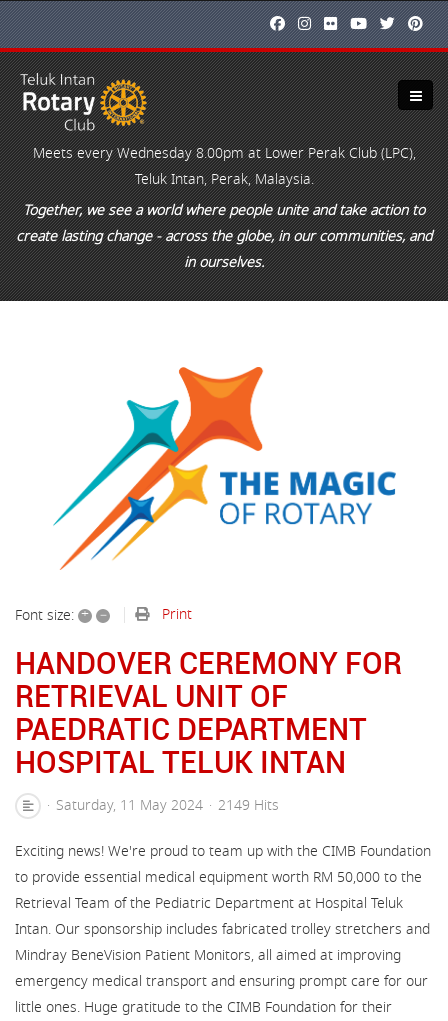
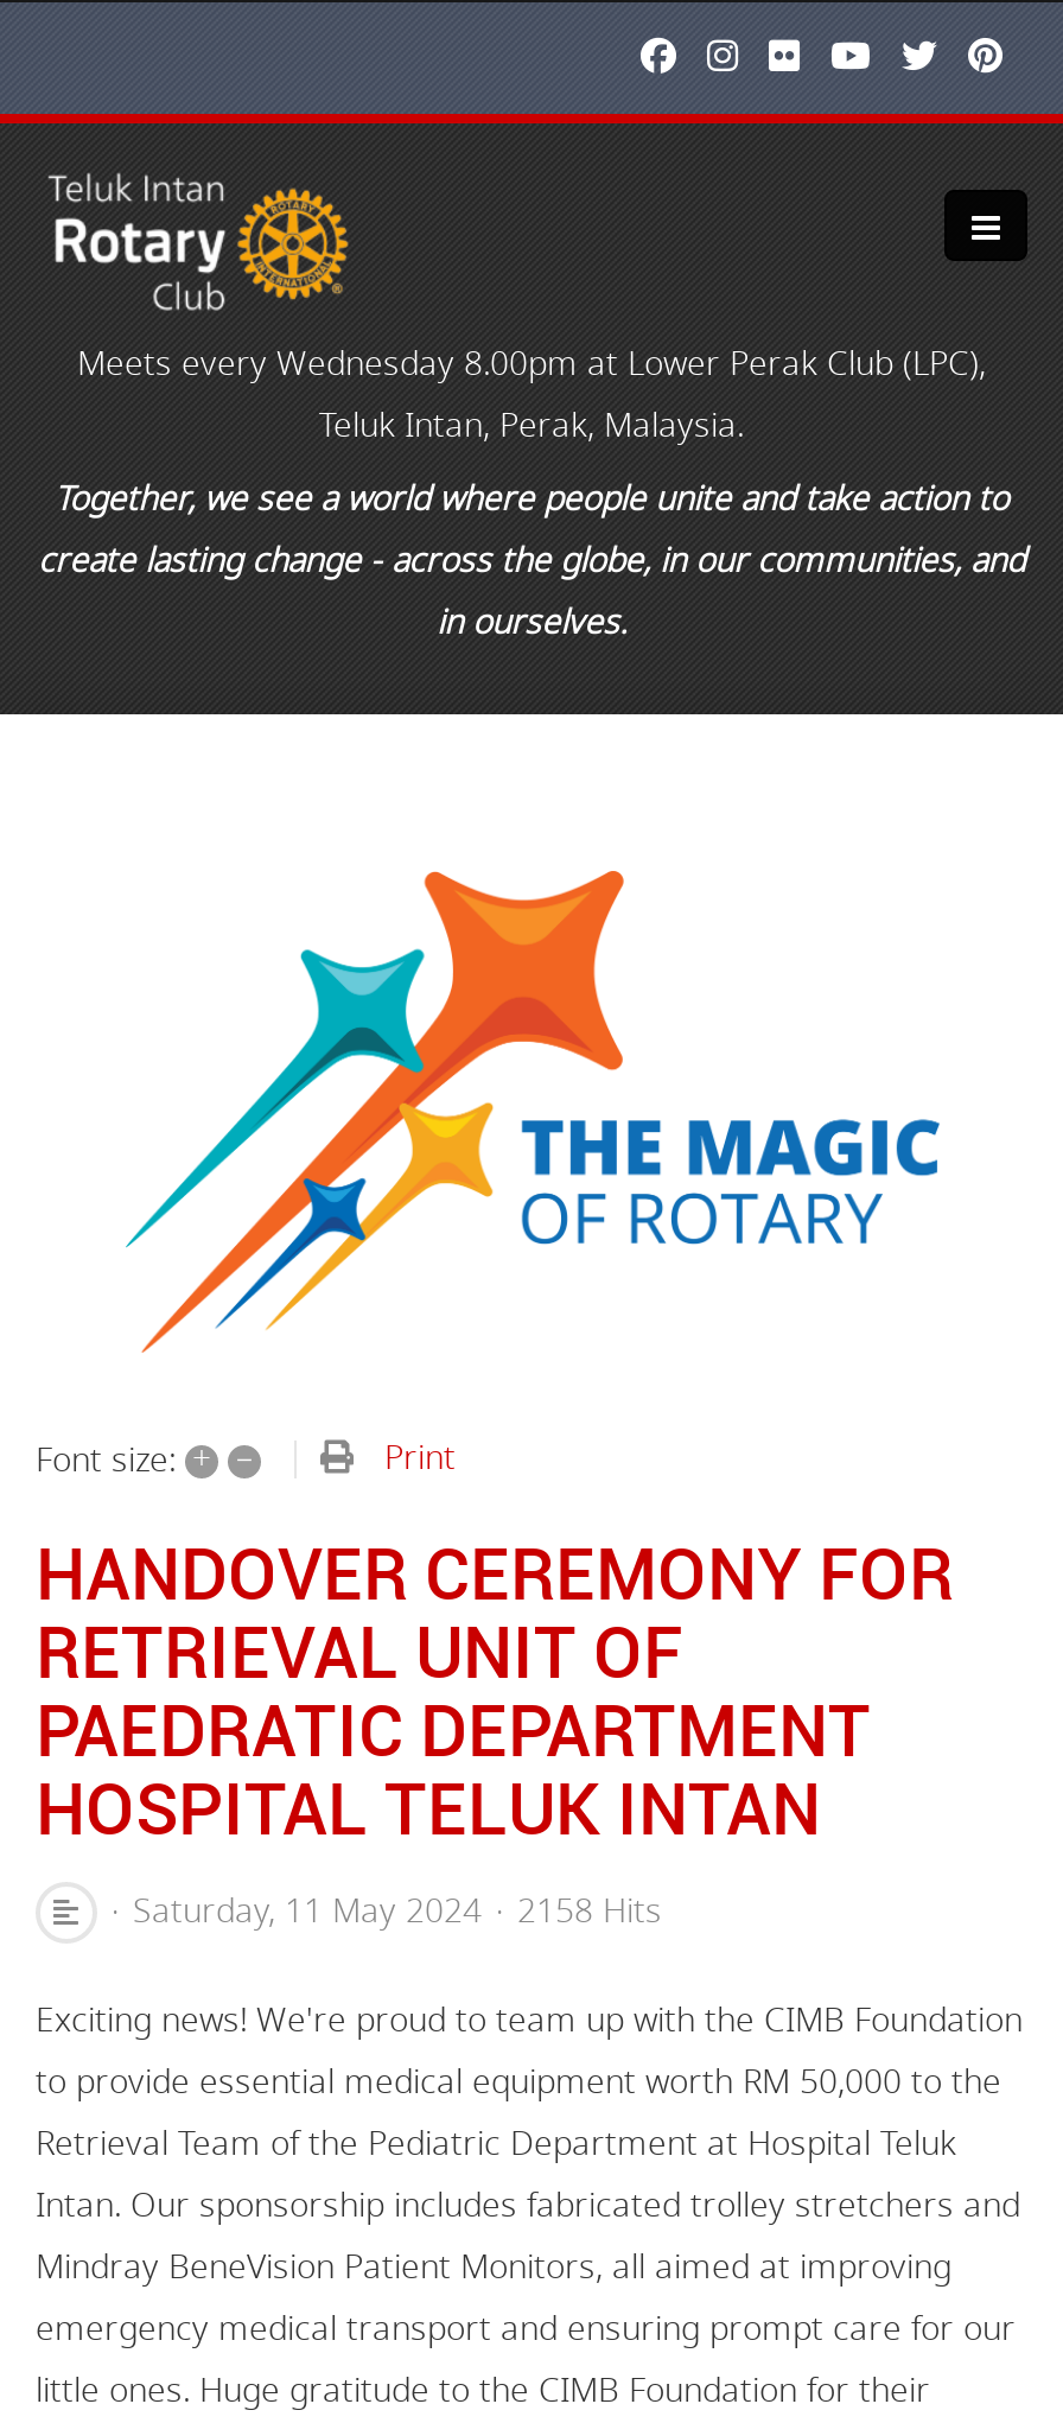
- Saturday, 11 May 2024 2149 Hits
+ Saturday, 11 May 2024 2158 Hits
